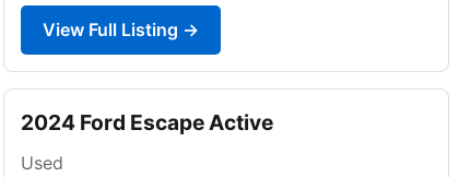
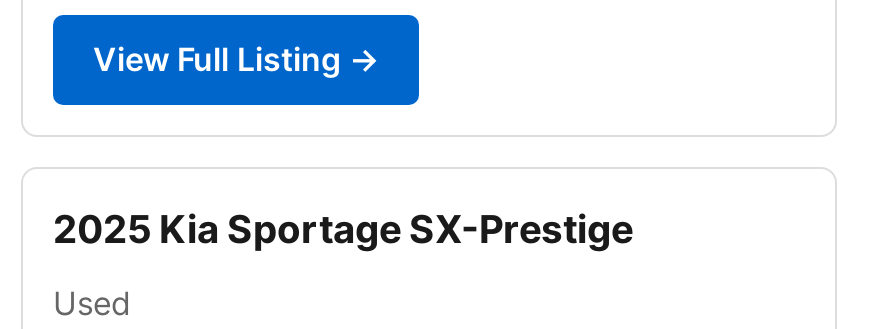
- 2024 Ford Escape Active
+ 2025 Kia Sportage SX-Prestige
